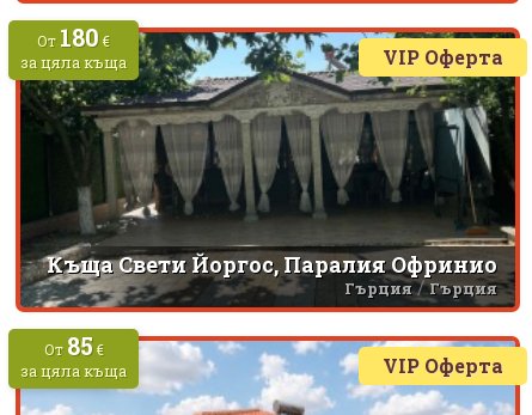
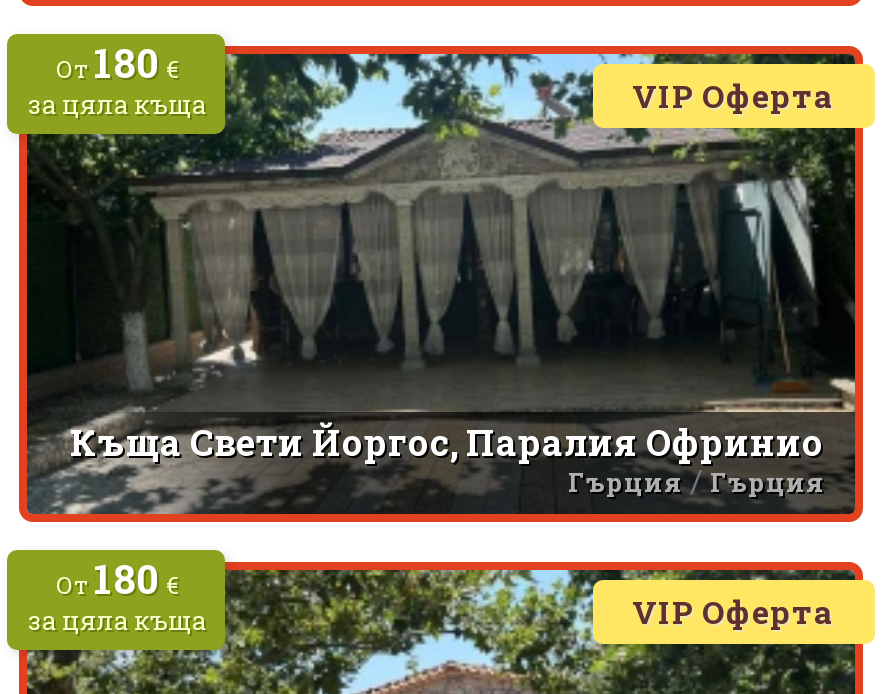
- От85 €
+ От180 €
